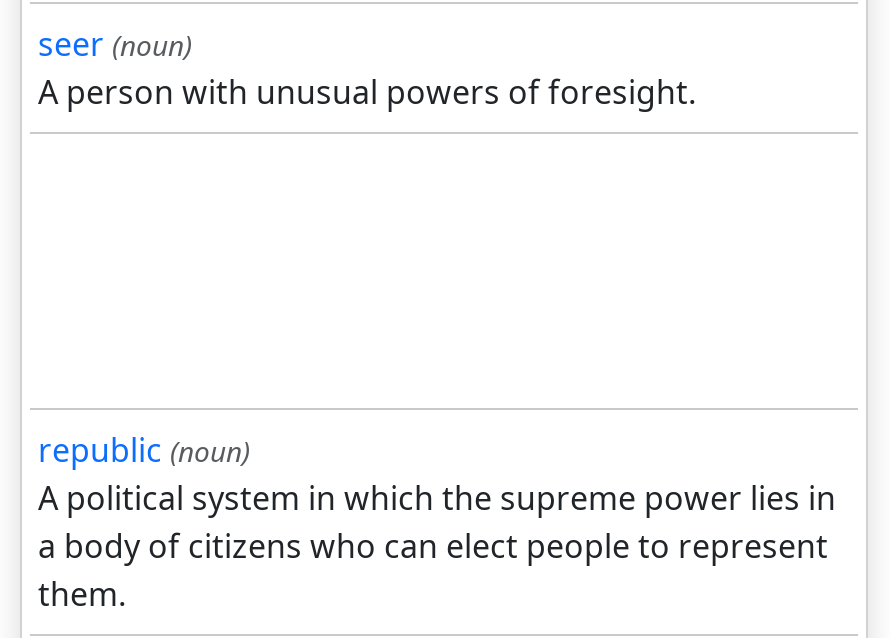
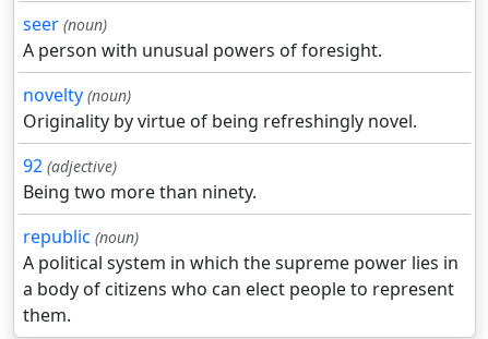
+ novelty (noun)
+ Originality by virtue of being refreshingly novel.
+ 92 (adjective)
+ Being two more than ninety.
